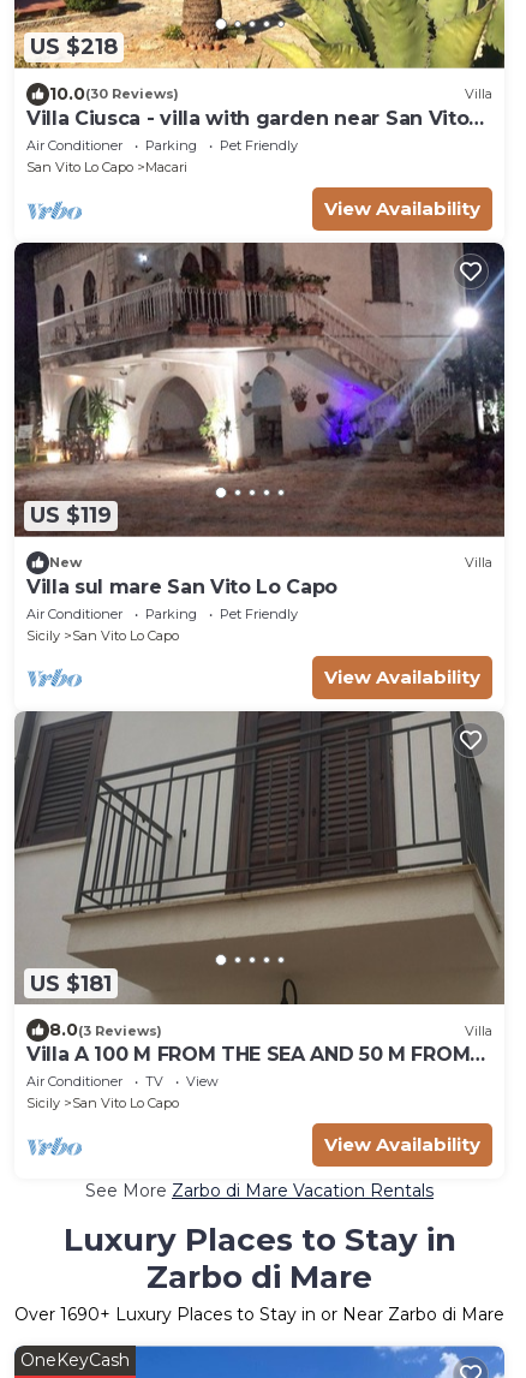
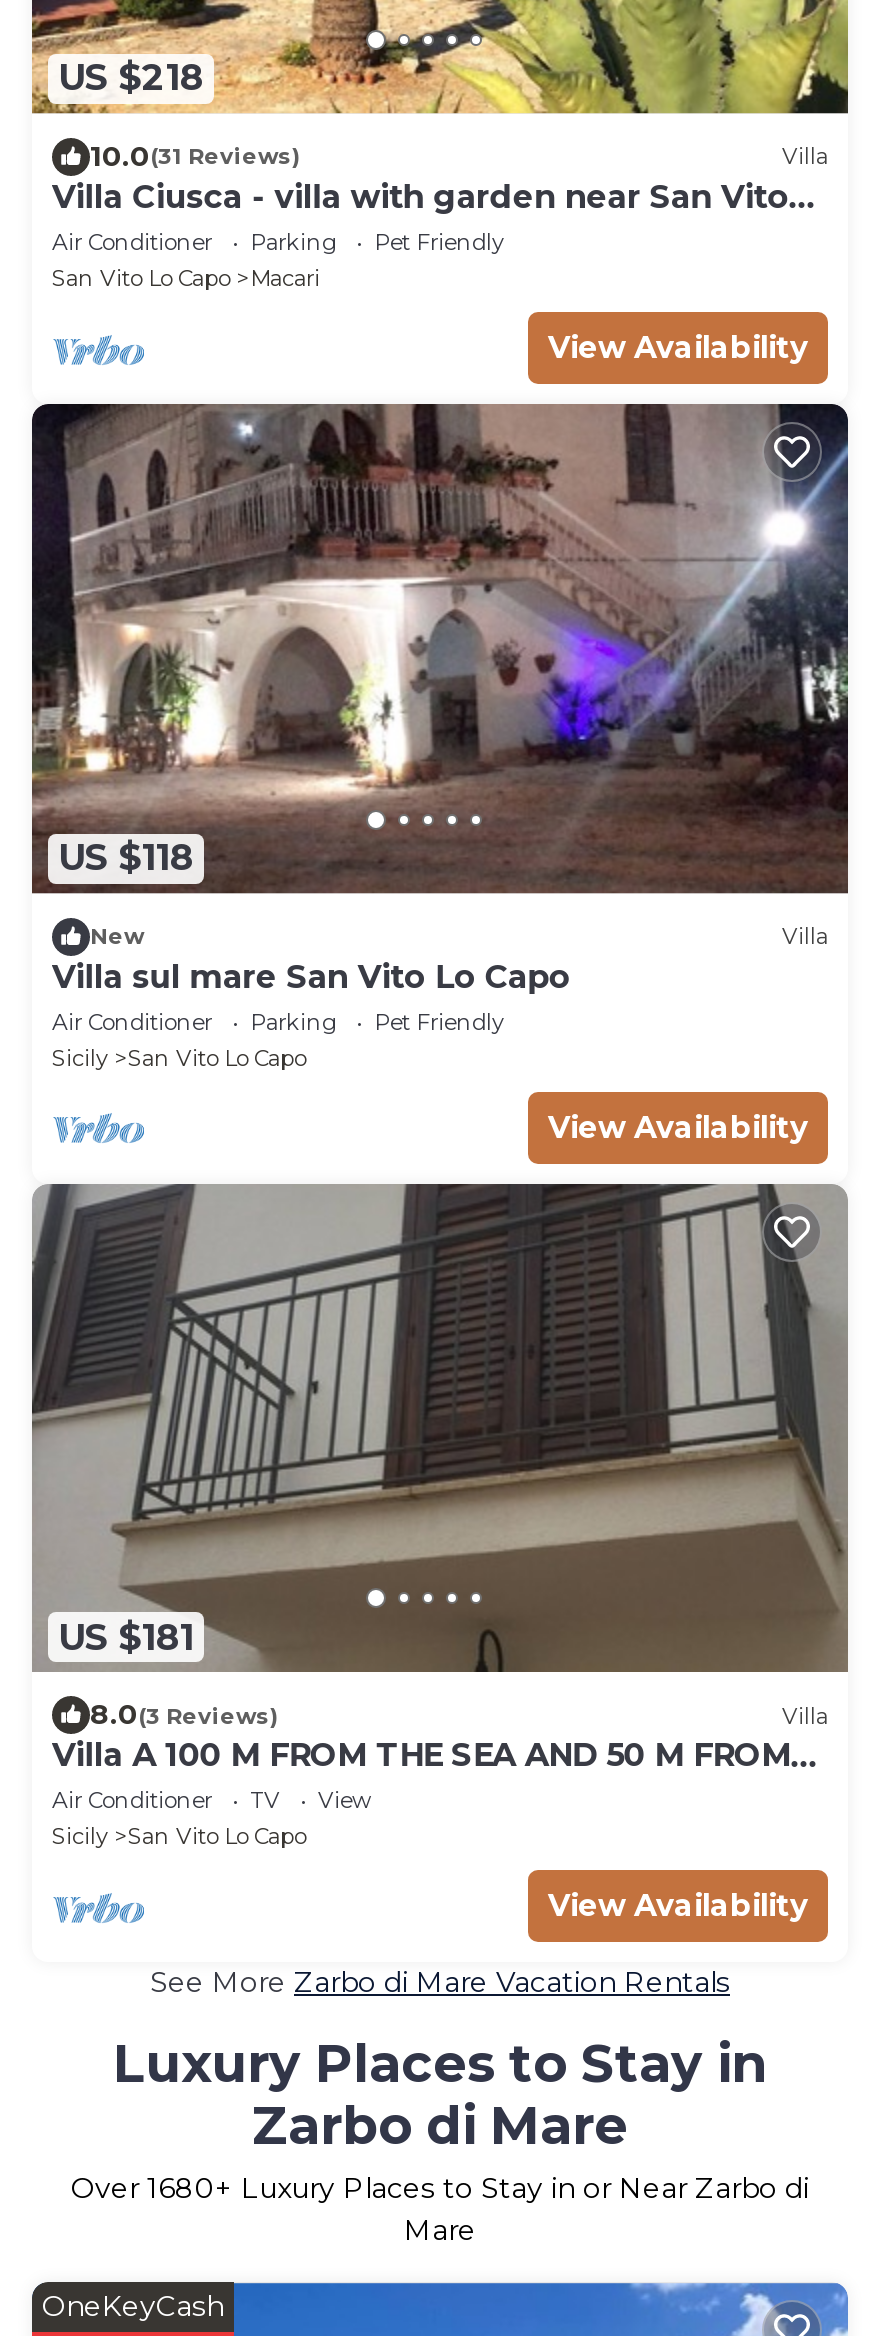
- 10.0(30 Reviews)
+ 10.0(31 Reviews)

- US $119
+ US $118

- Over 1690+ Luxury Places to Stay in or Near Zarbo di Mare
+ Over 1680+ Luxury Places to Stay in or Near Zarbo di
+ Mare
